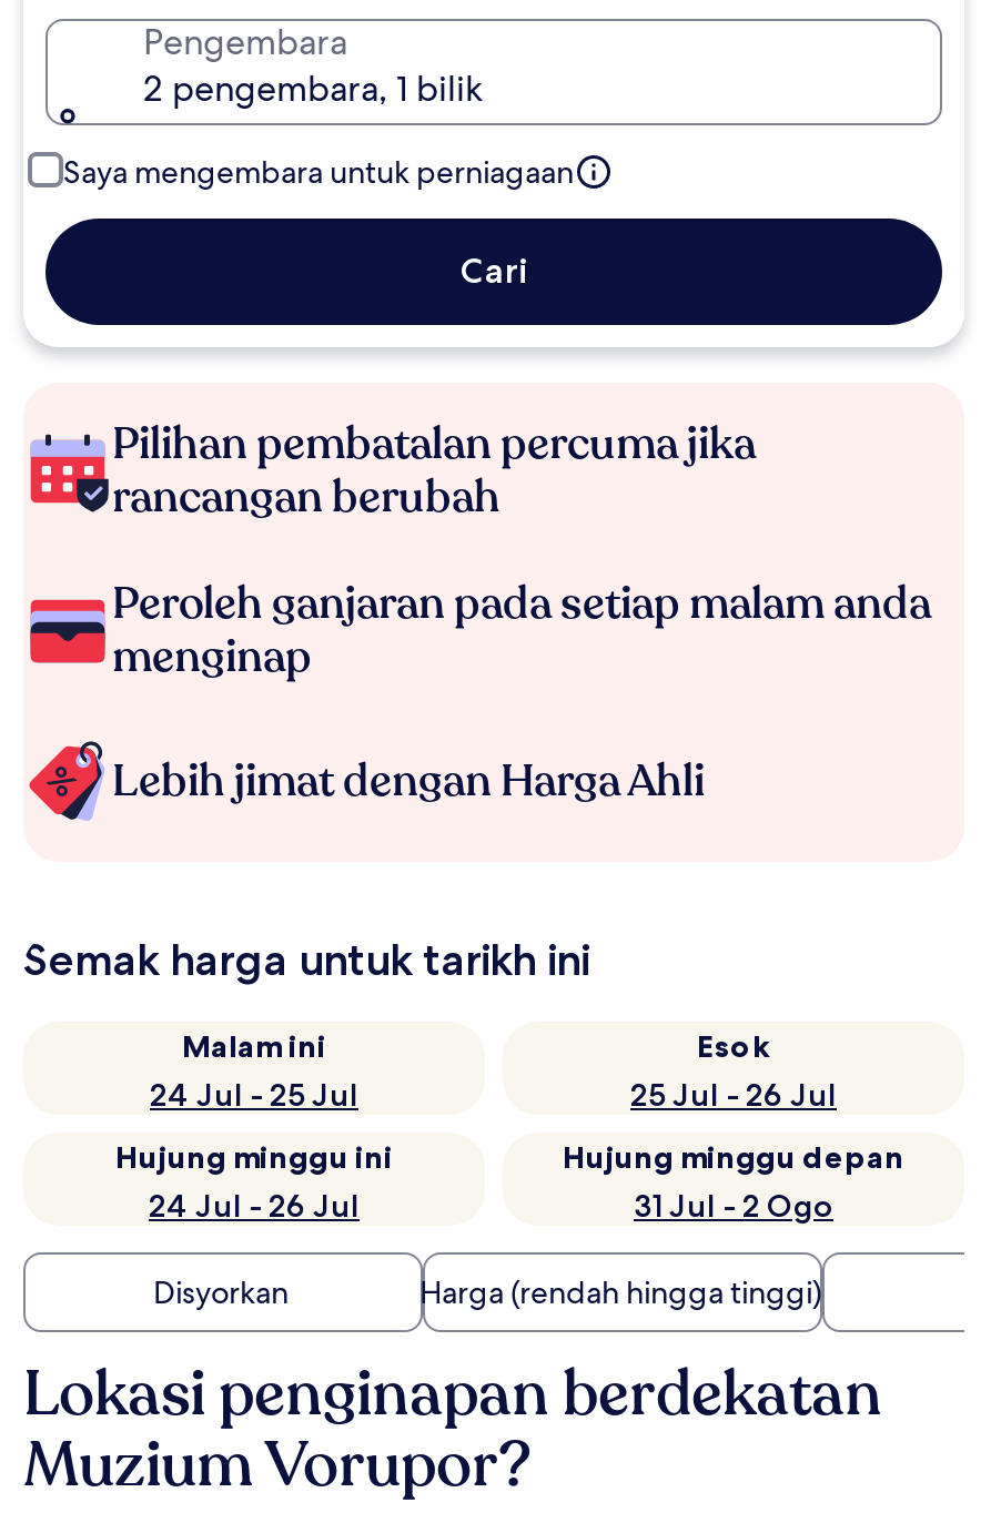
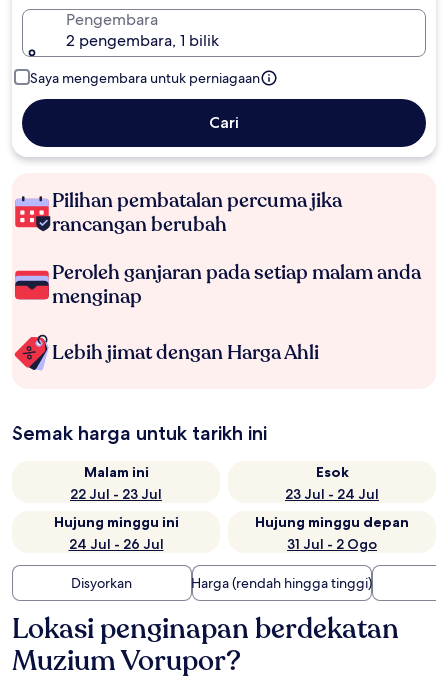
- 24 Jul - 25 Jul
+ 22 Jul - 23 Jul

- 25 Jul - 26 Jul
+ 23 Jul - 24 Jul
